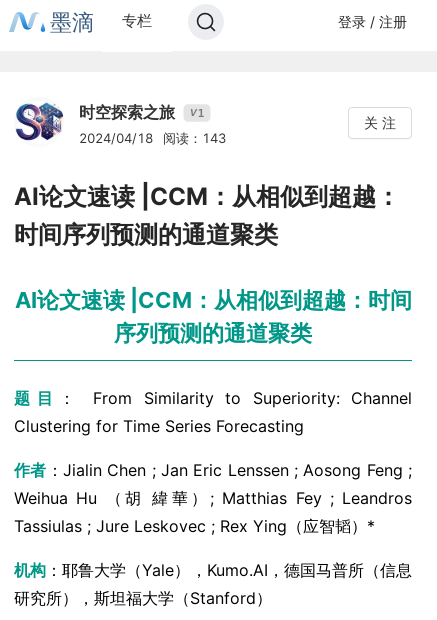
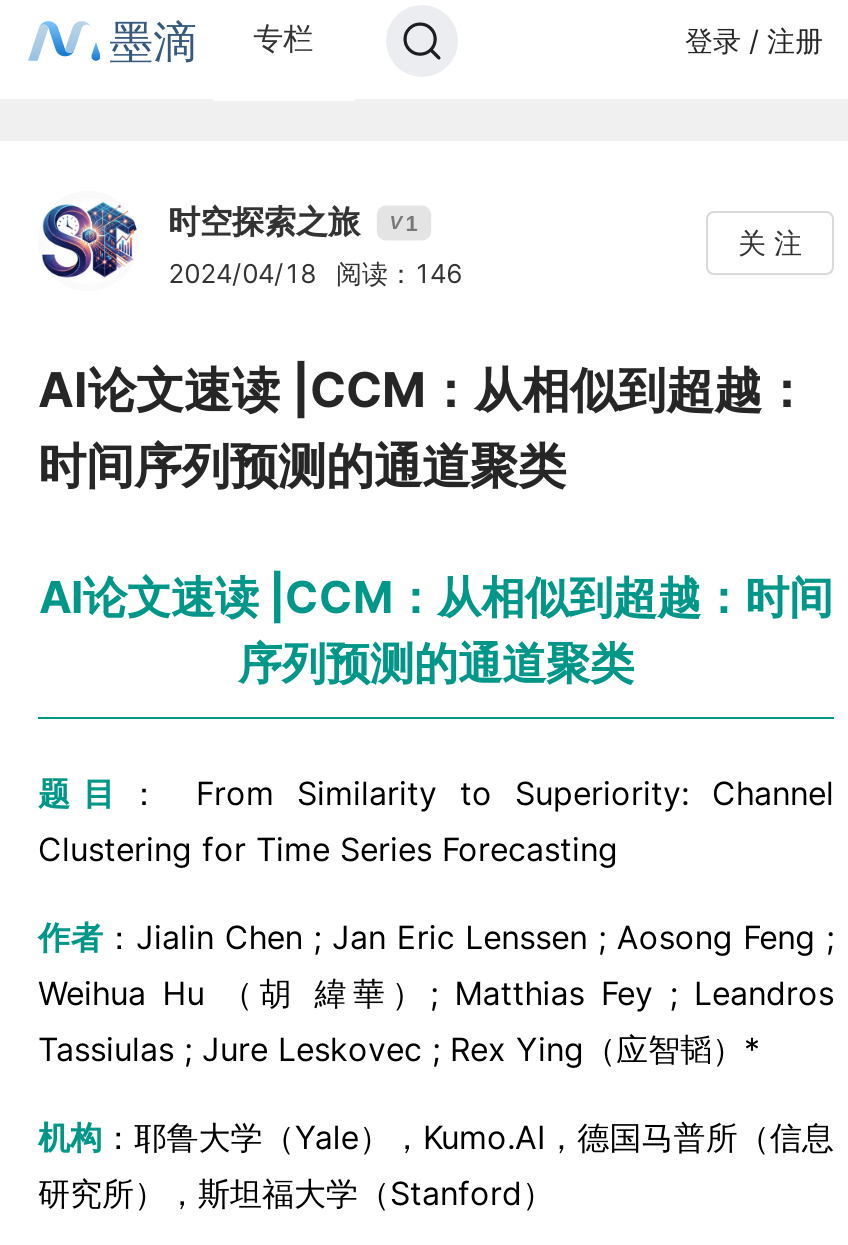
- 2024/04/18 阅读：143
+ 2024/04/18 阅读：146
